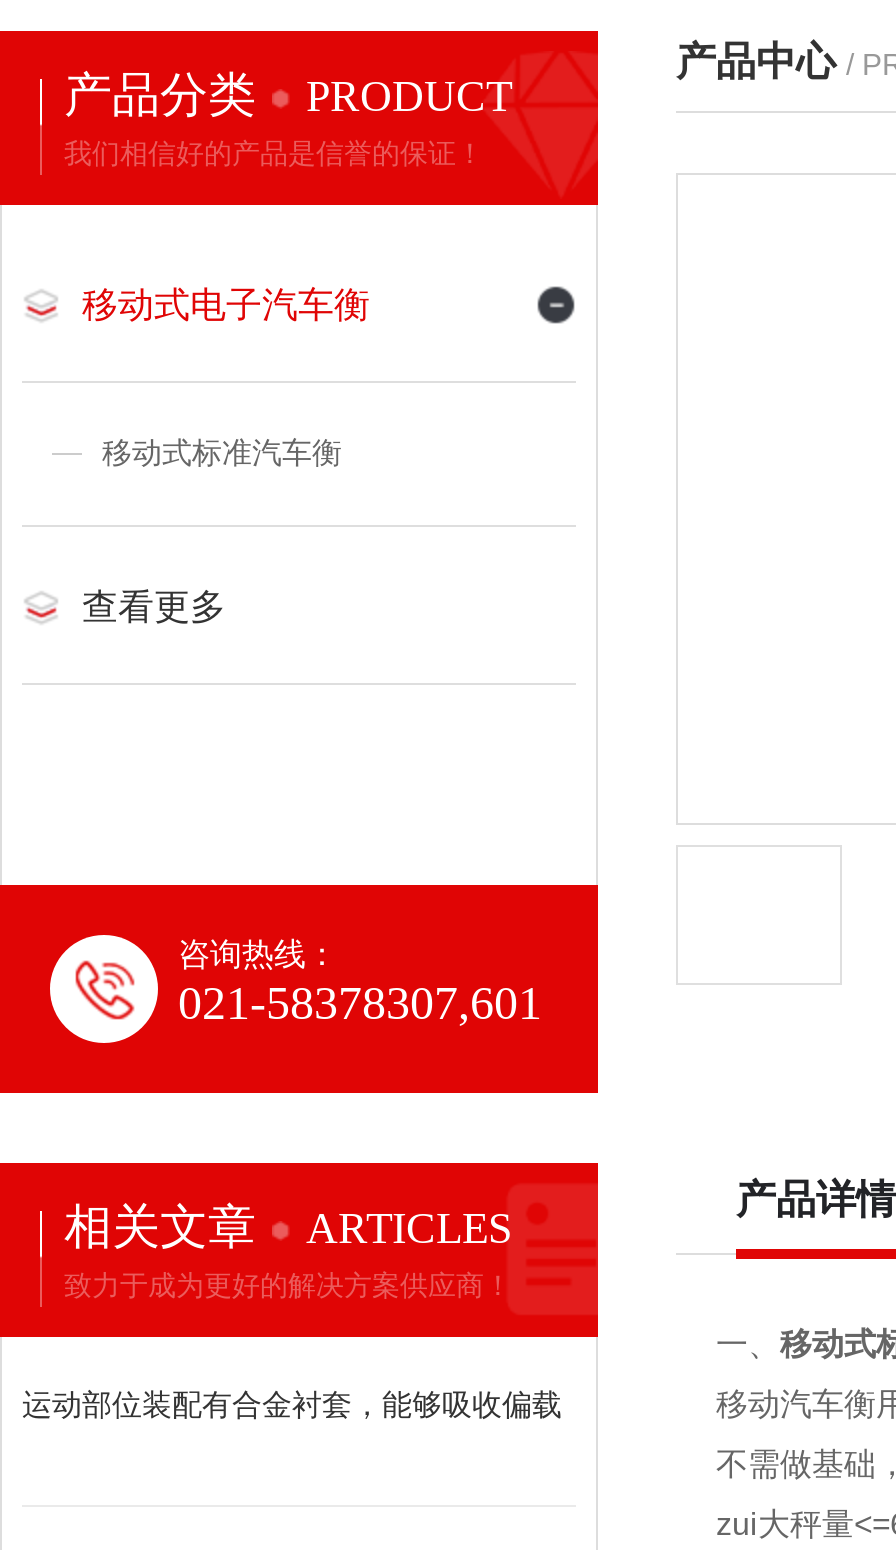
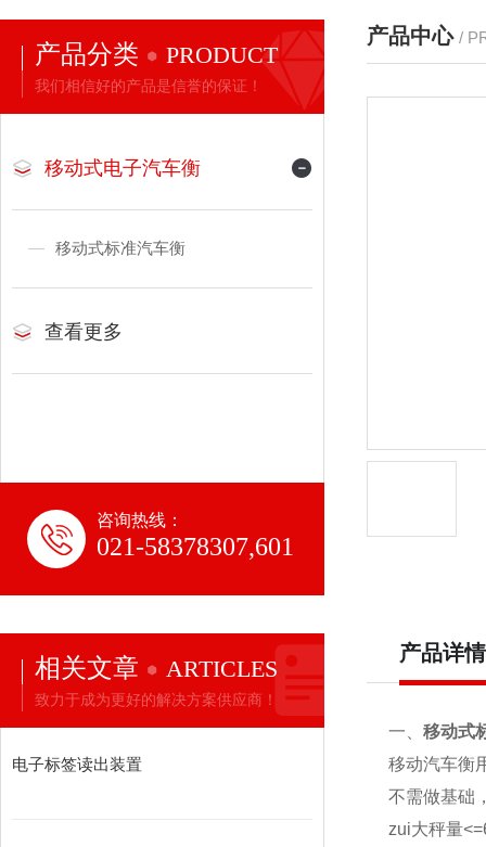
- 运动部位装配有合金衬套，能够吸收偏载
+ 电子标签读出装置
